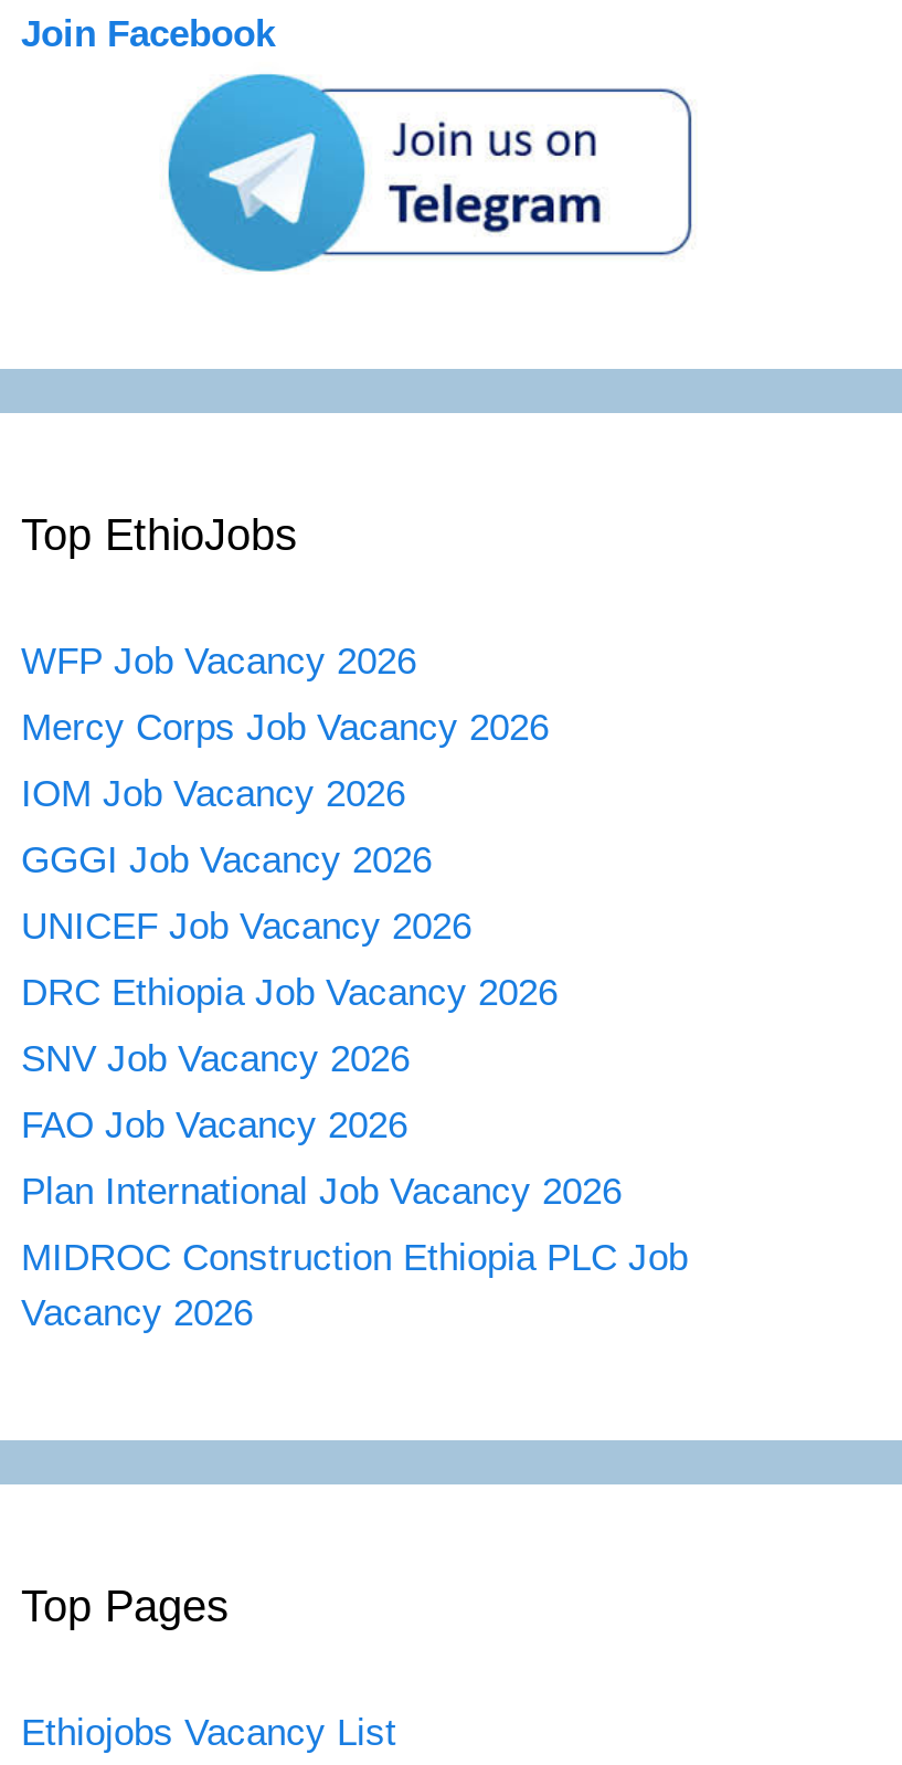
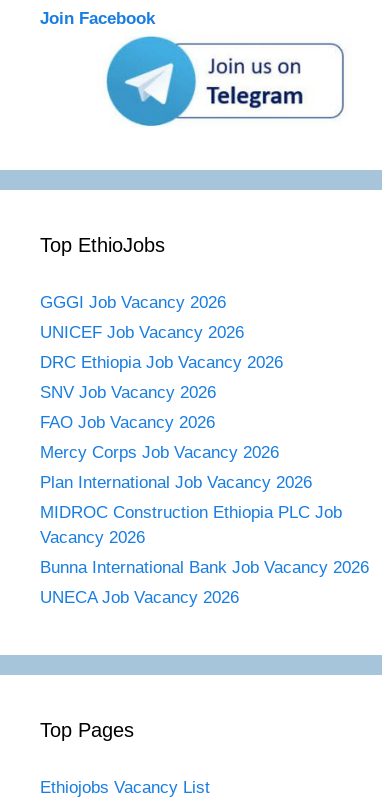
- WFP Job Vacancy 2026
- IOM Job Vacancy 2026

moved down: Mercy Corps Job Vacancy 2026

moved up: GGGI Job Vacancy 2026 | UNICEF Job Vacancy 2026 | DRC Ethiopia Job Vacancy 2026 | SNV Job Vacancy 2026 | FAO Job Vacancy 2026

moved up: Plan International Job Vacancy 2026 | MIDROC Construction Ethiopia PLC Job | Vacancy 2026

+ Bunna International Bank Job Vacancy 2026
+ UNECA Job Vacancy 2026
